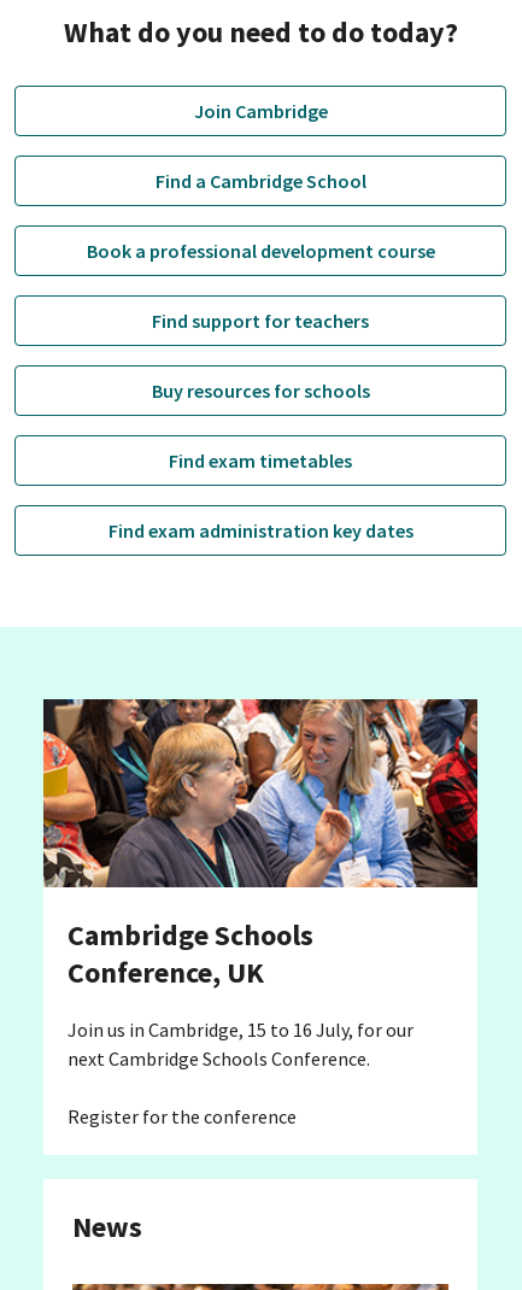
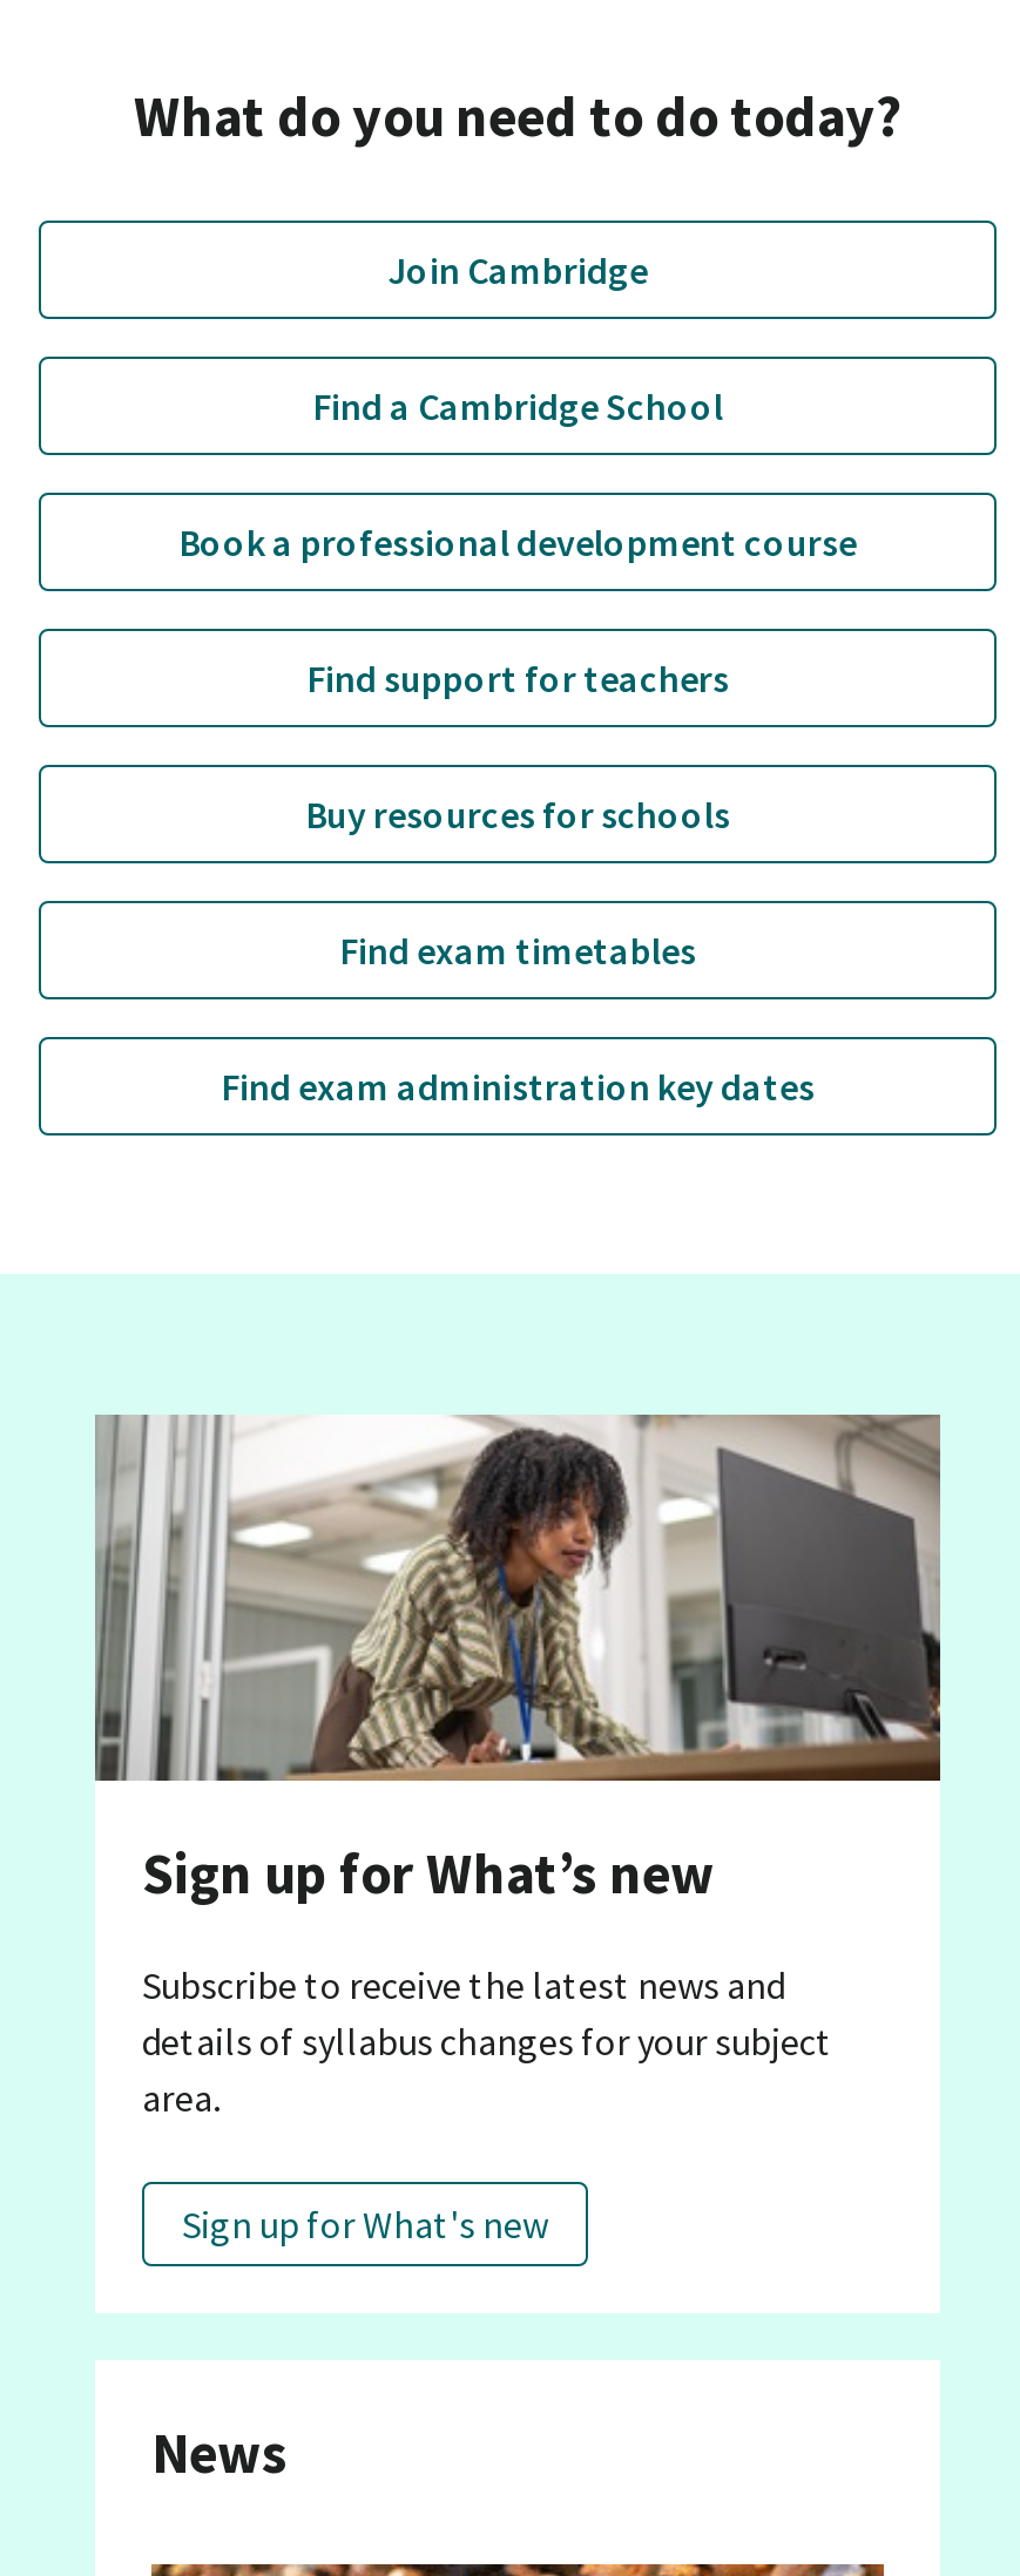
- [image]
- Cambridge Schools
- Conference, UK
+ [image]
+ Sign up for What’s new

- Join us in Cambridge, 15 to 16 July, for our
- next Cambridge Schools Conference.
+ Subscribe to receive the latest news and
+ details of syllabus changes for your subject
+ area.

- Register for the conference
+ Sign up for What's new
